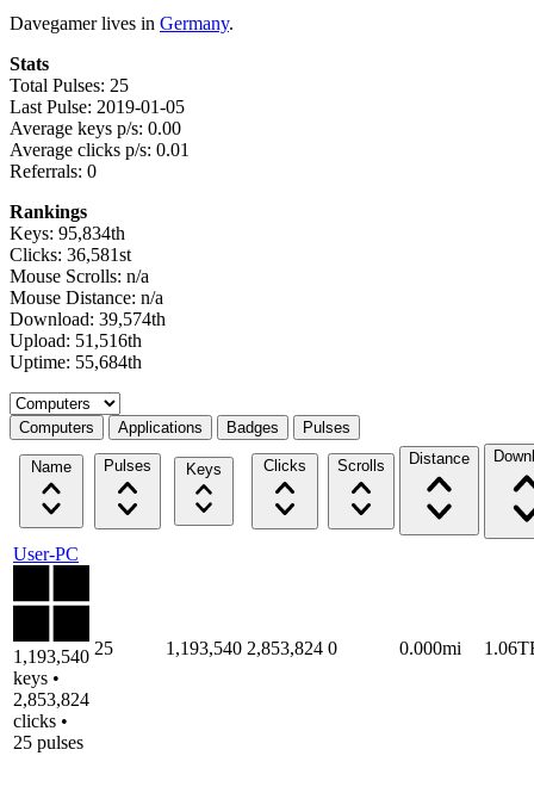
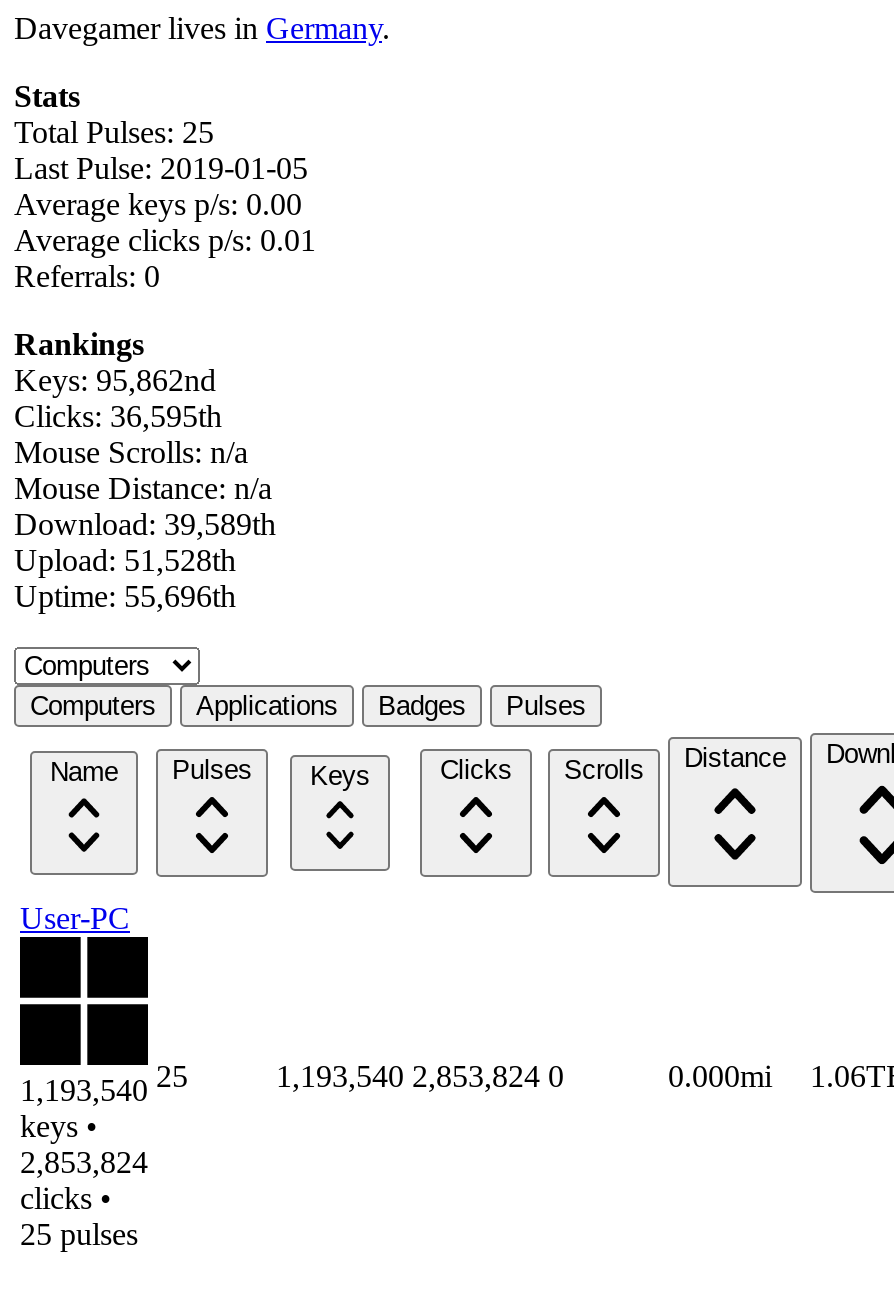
- Keys: 95,834th
+ Keys: 95,862nd

- Clicks: 36,581st
+ Clicks: 36,595th

- Download: 39,574th
+ Download: 39,589th

- Upload: 51,516th
+ Upload: 51,528th

- Uptime: 55,684th
+ Uptime: 55,696th
